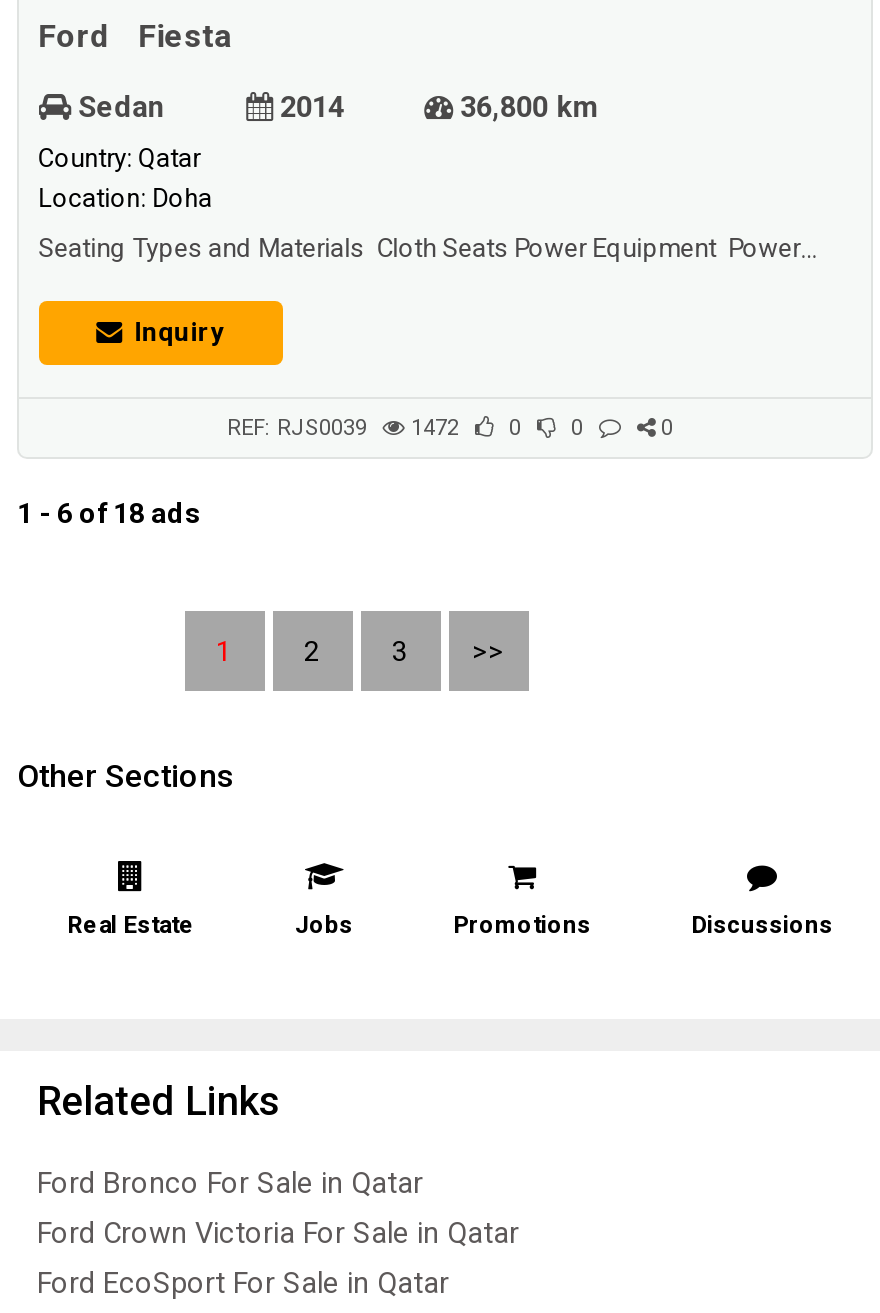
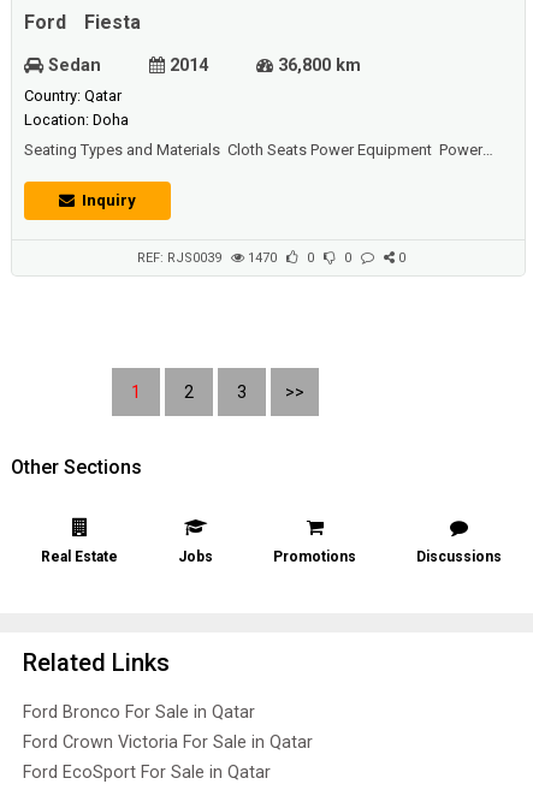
- REF: RJS0039 1472 0 0
+ REF: RJS0039 1470 0 0

- 1 - 6 of 18 ads
